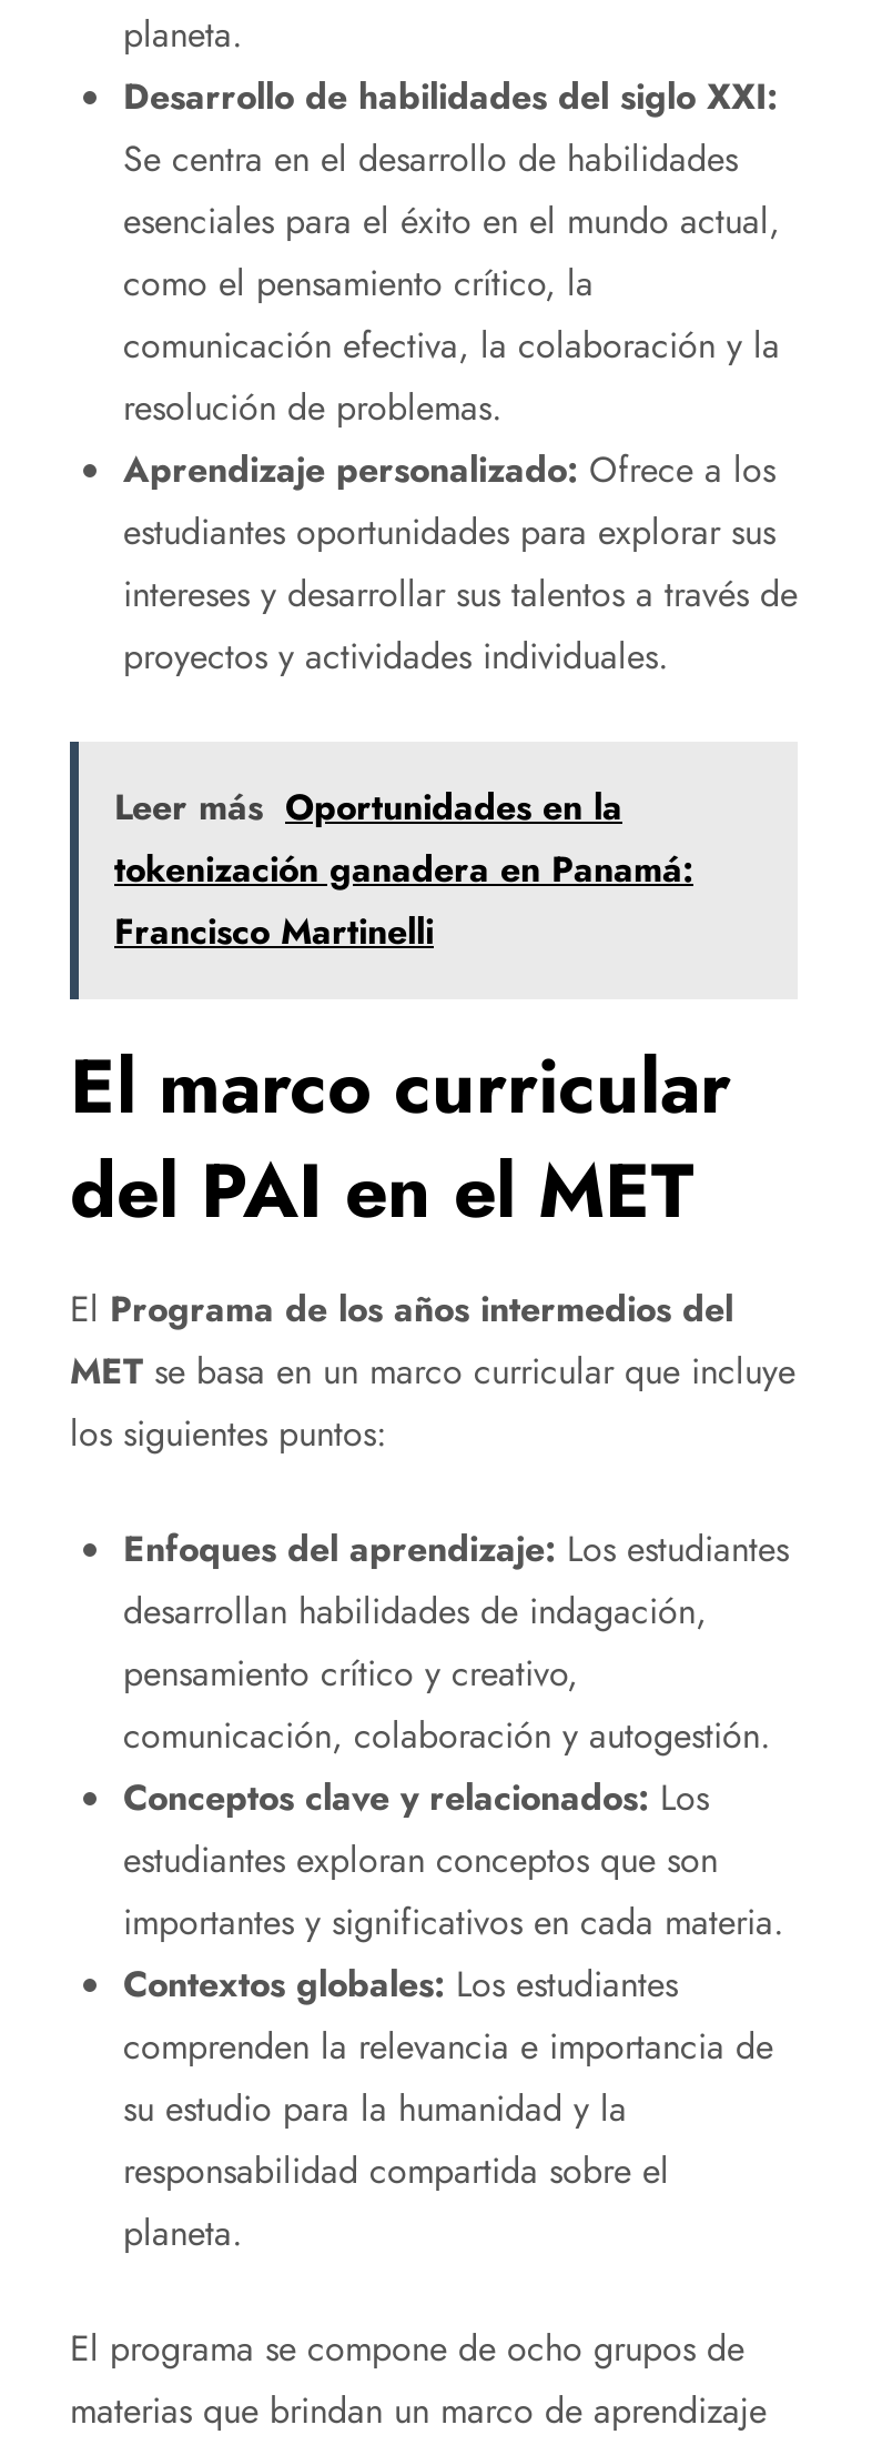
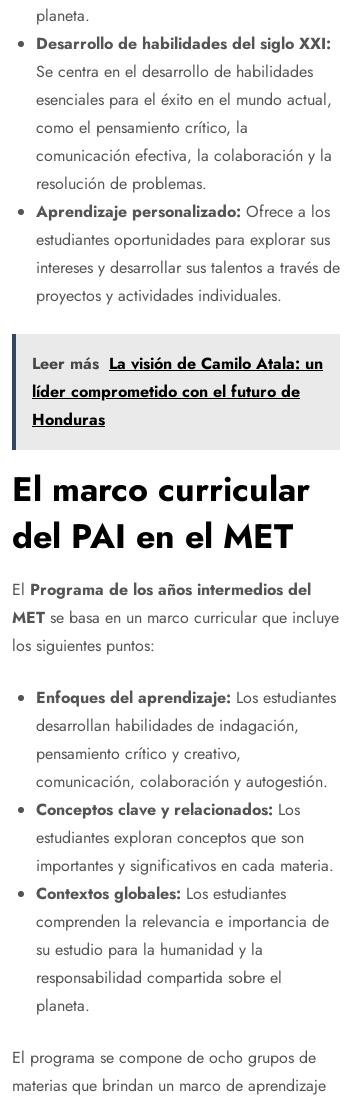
- Leer más Oportunidades en la
- tokenización ganadera en Panamá:
- Francisco Martinelli
+ Leer más La visión de Camilo Atala: un
+ líder comprometido con el futuro de
+ Honduras
